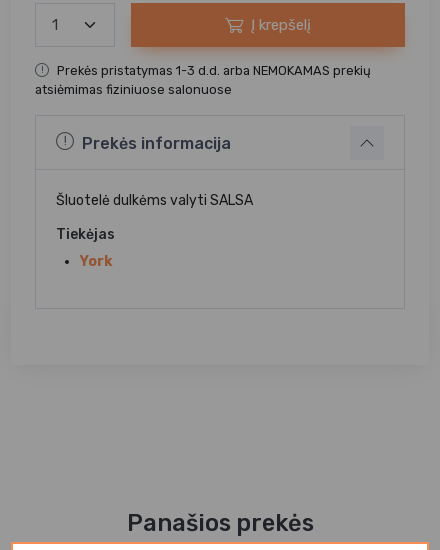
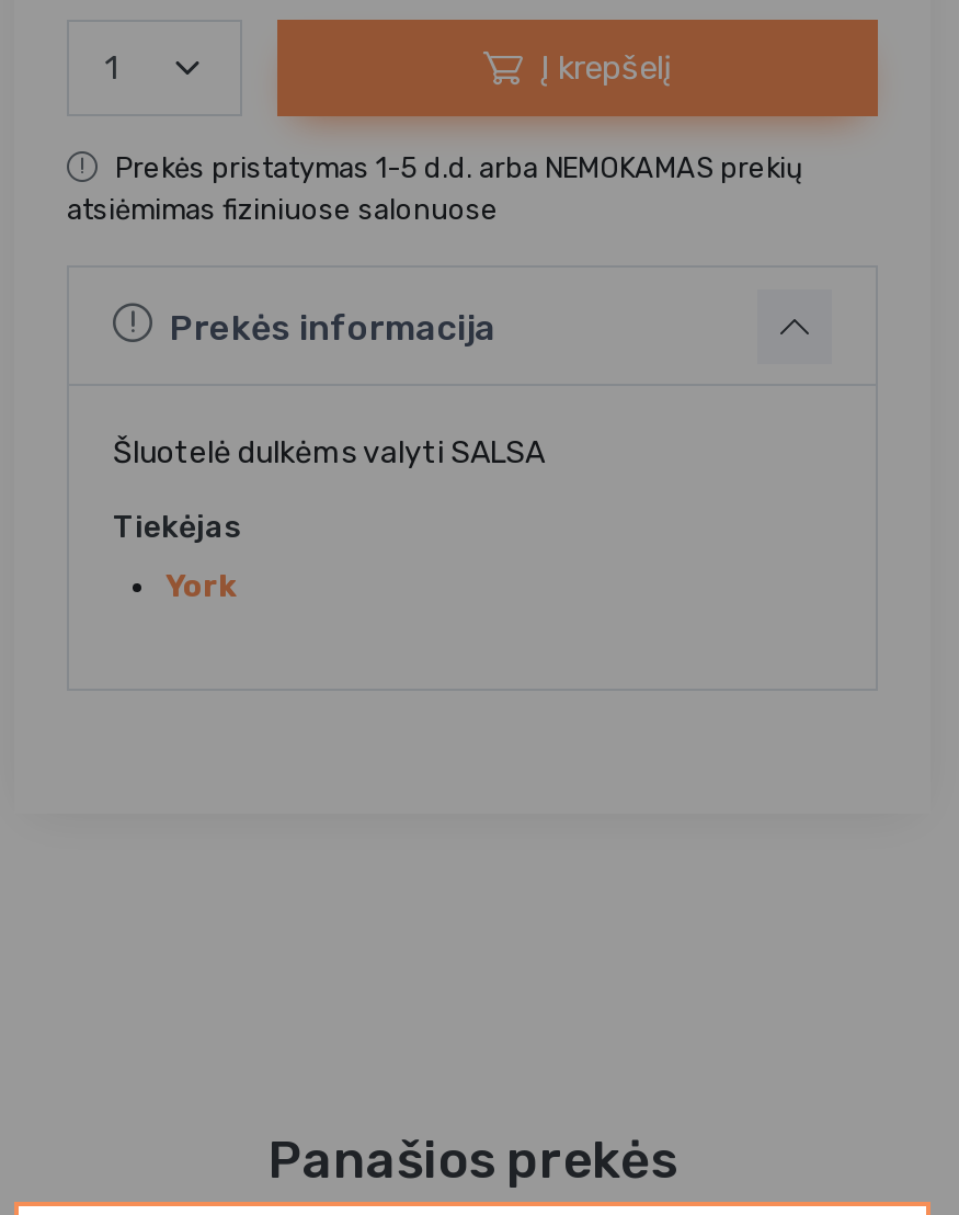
- Prekės pristatymas 1-3 d.d. arba NEMOKAMAS prekių
+ Prekės pristatymas 1-5 d.d. arba NEMOKAMAS prekių
